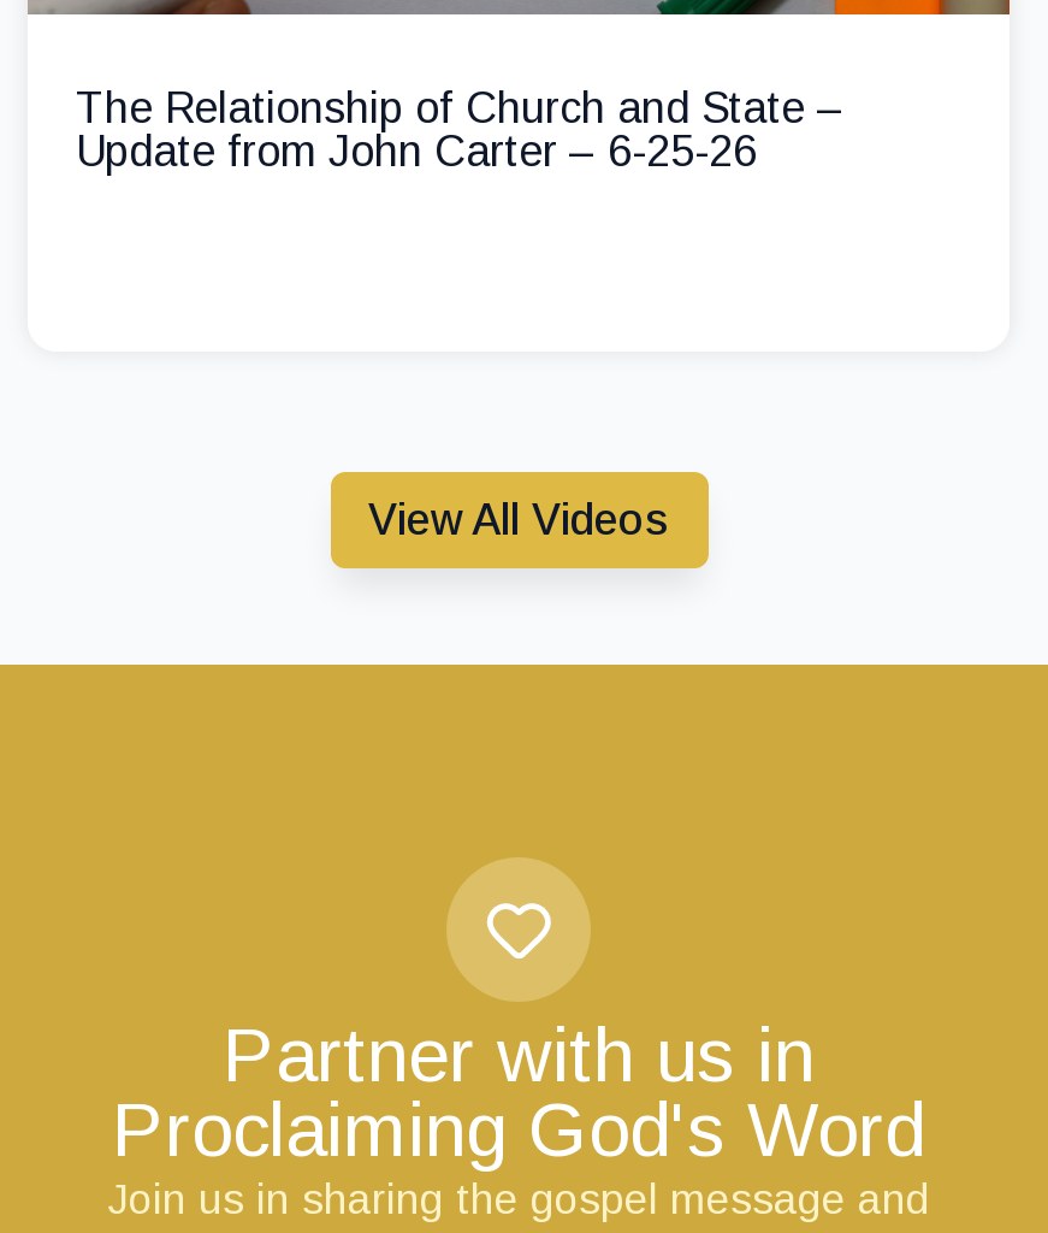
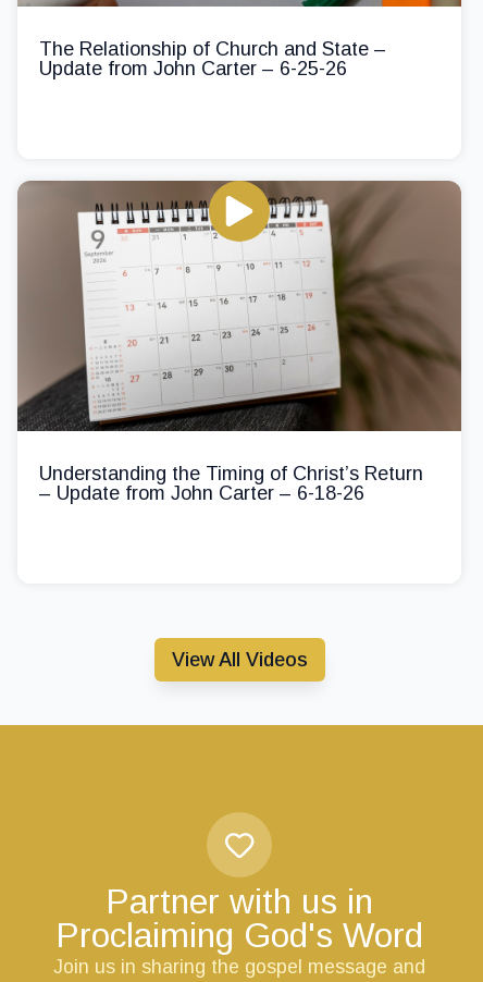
+ [image]
+ Understanding the Timing of Christ’s Return
+ – Update from John Carter – 6-18-26
